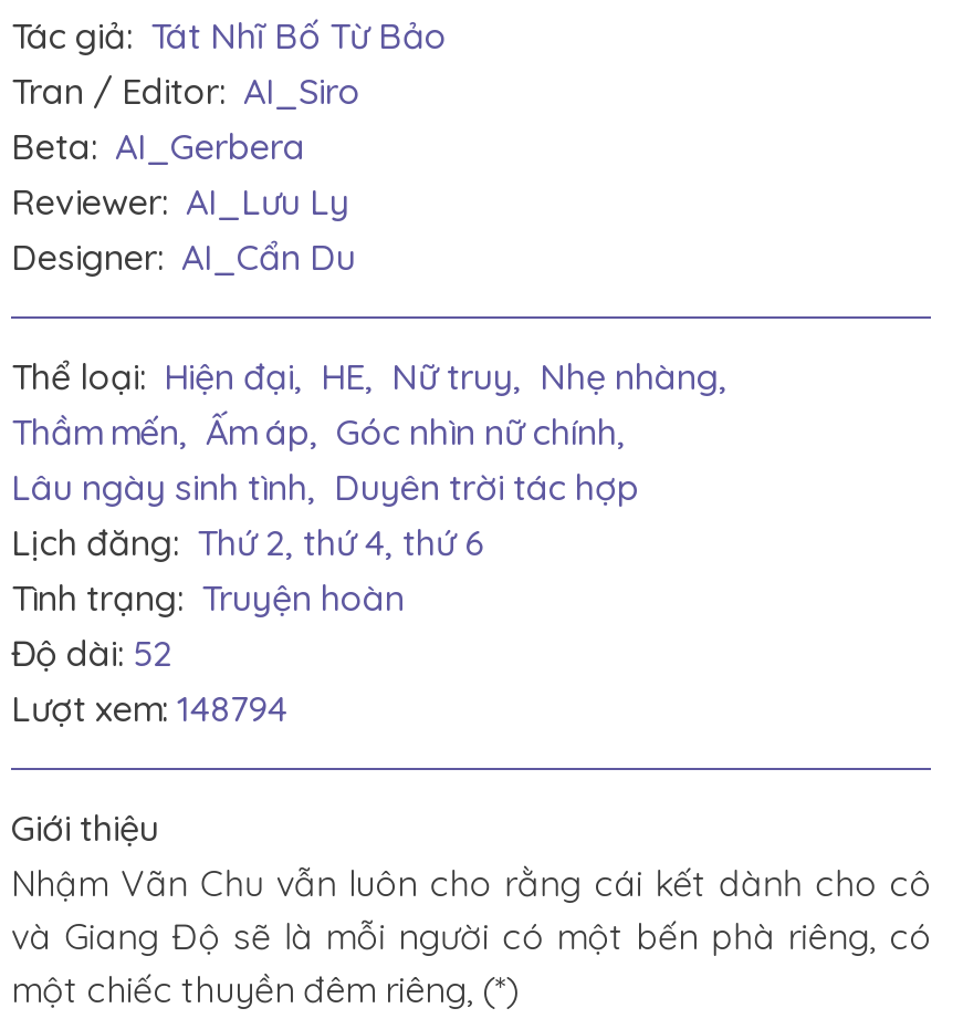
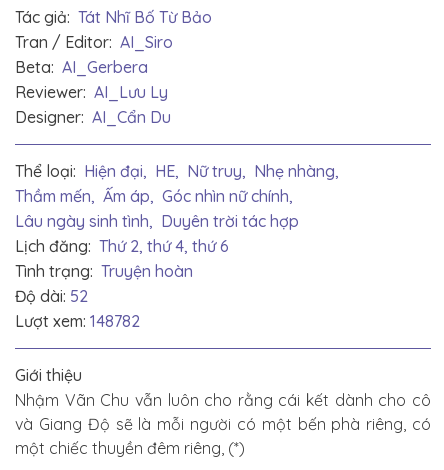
- Lượt xem: 148794
+ Lượt xem: 148782
